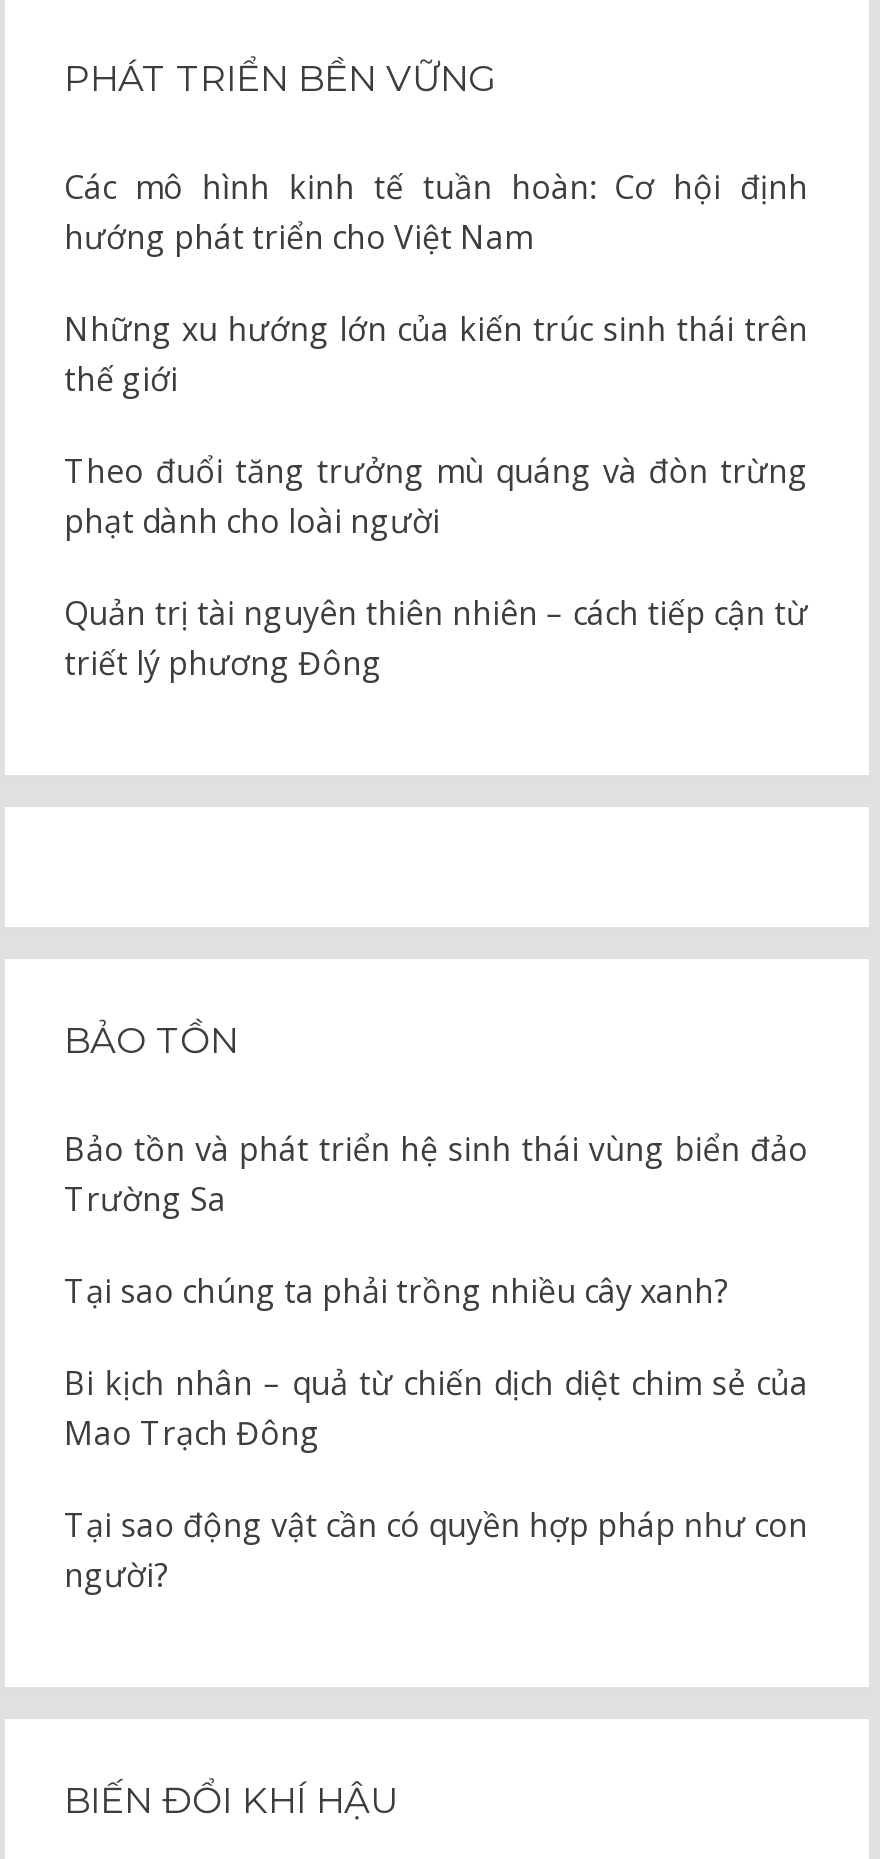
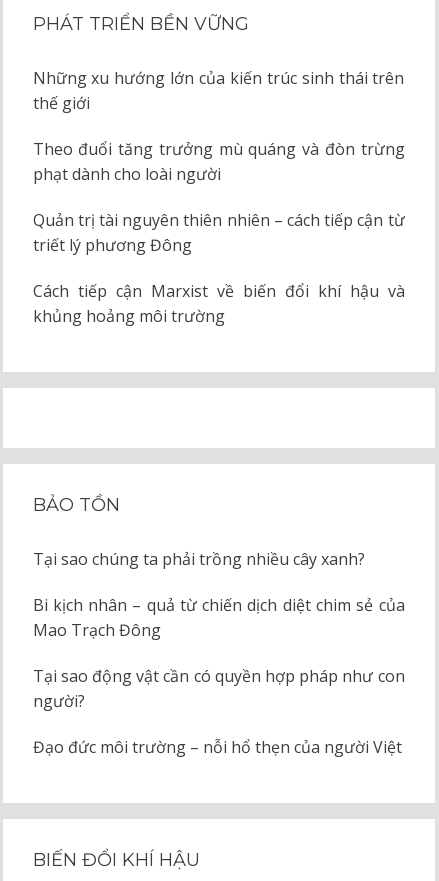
- Các mô hình kinh tế tuần hoàn: Cơ hội định
- hướng phát triển cho Việt Nam

moved up: Những xu hướng lớn của kiến trúc sinh thái trên | thế giới | Theo đuổi tăng trưởng mù quáng và đòn trừng | phạt dành cho loài người | Quản trị tài nguyên thiên nhiên – cách tiếp cận từ | triết lý phương Đông

+ Cách tiếp cận Marxist về biến đổi khí hậu và
+ khủng hoảng môi trường

- Bảo tồn và phát triển hệ sinh thái vùng biển đảo
- Trường Sa

moved up: Tại sao chúng ta phải trồng nhiều cây xanh? | Bi kịch nhân – quả từ chiến dịch diệt chim sẻ của | Mao Trạch Đông | Tại sao động vật cần có quyền hợp pháp như con | người?

+ Đạo đức môi trường – nỗi hổ thẹn của người Việt
